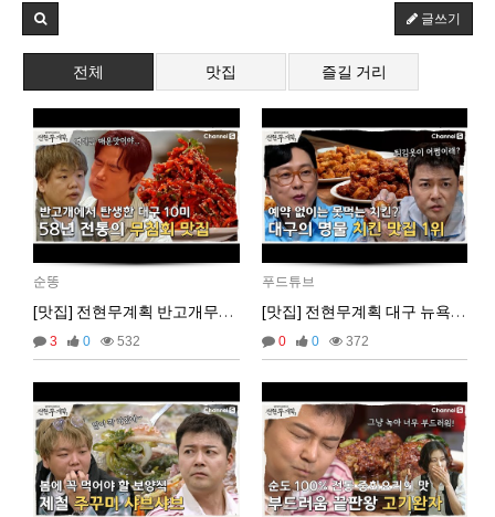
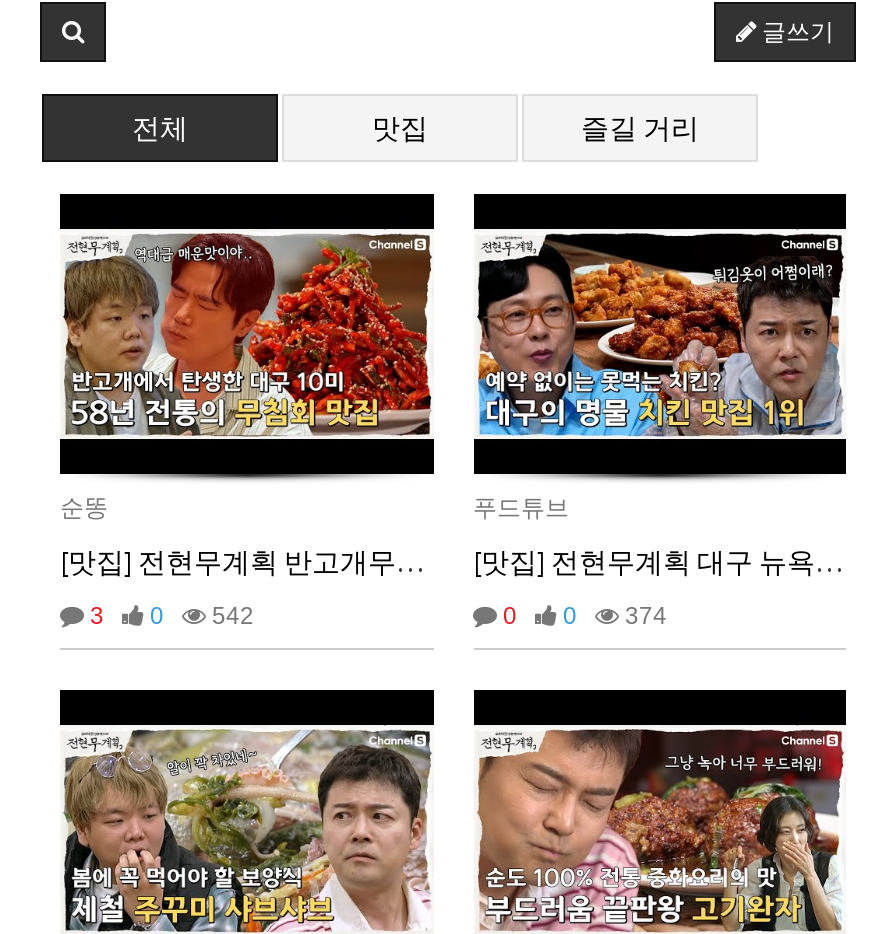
- 3 0 532
+ 3 0 542

- 0 0 372
+ 0 0 374
